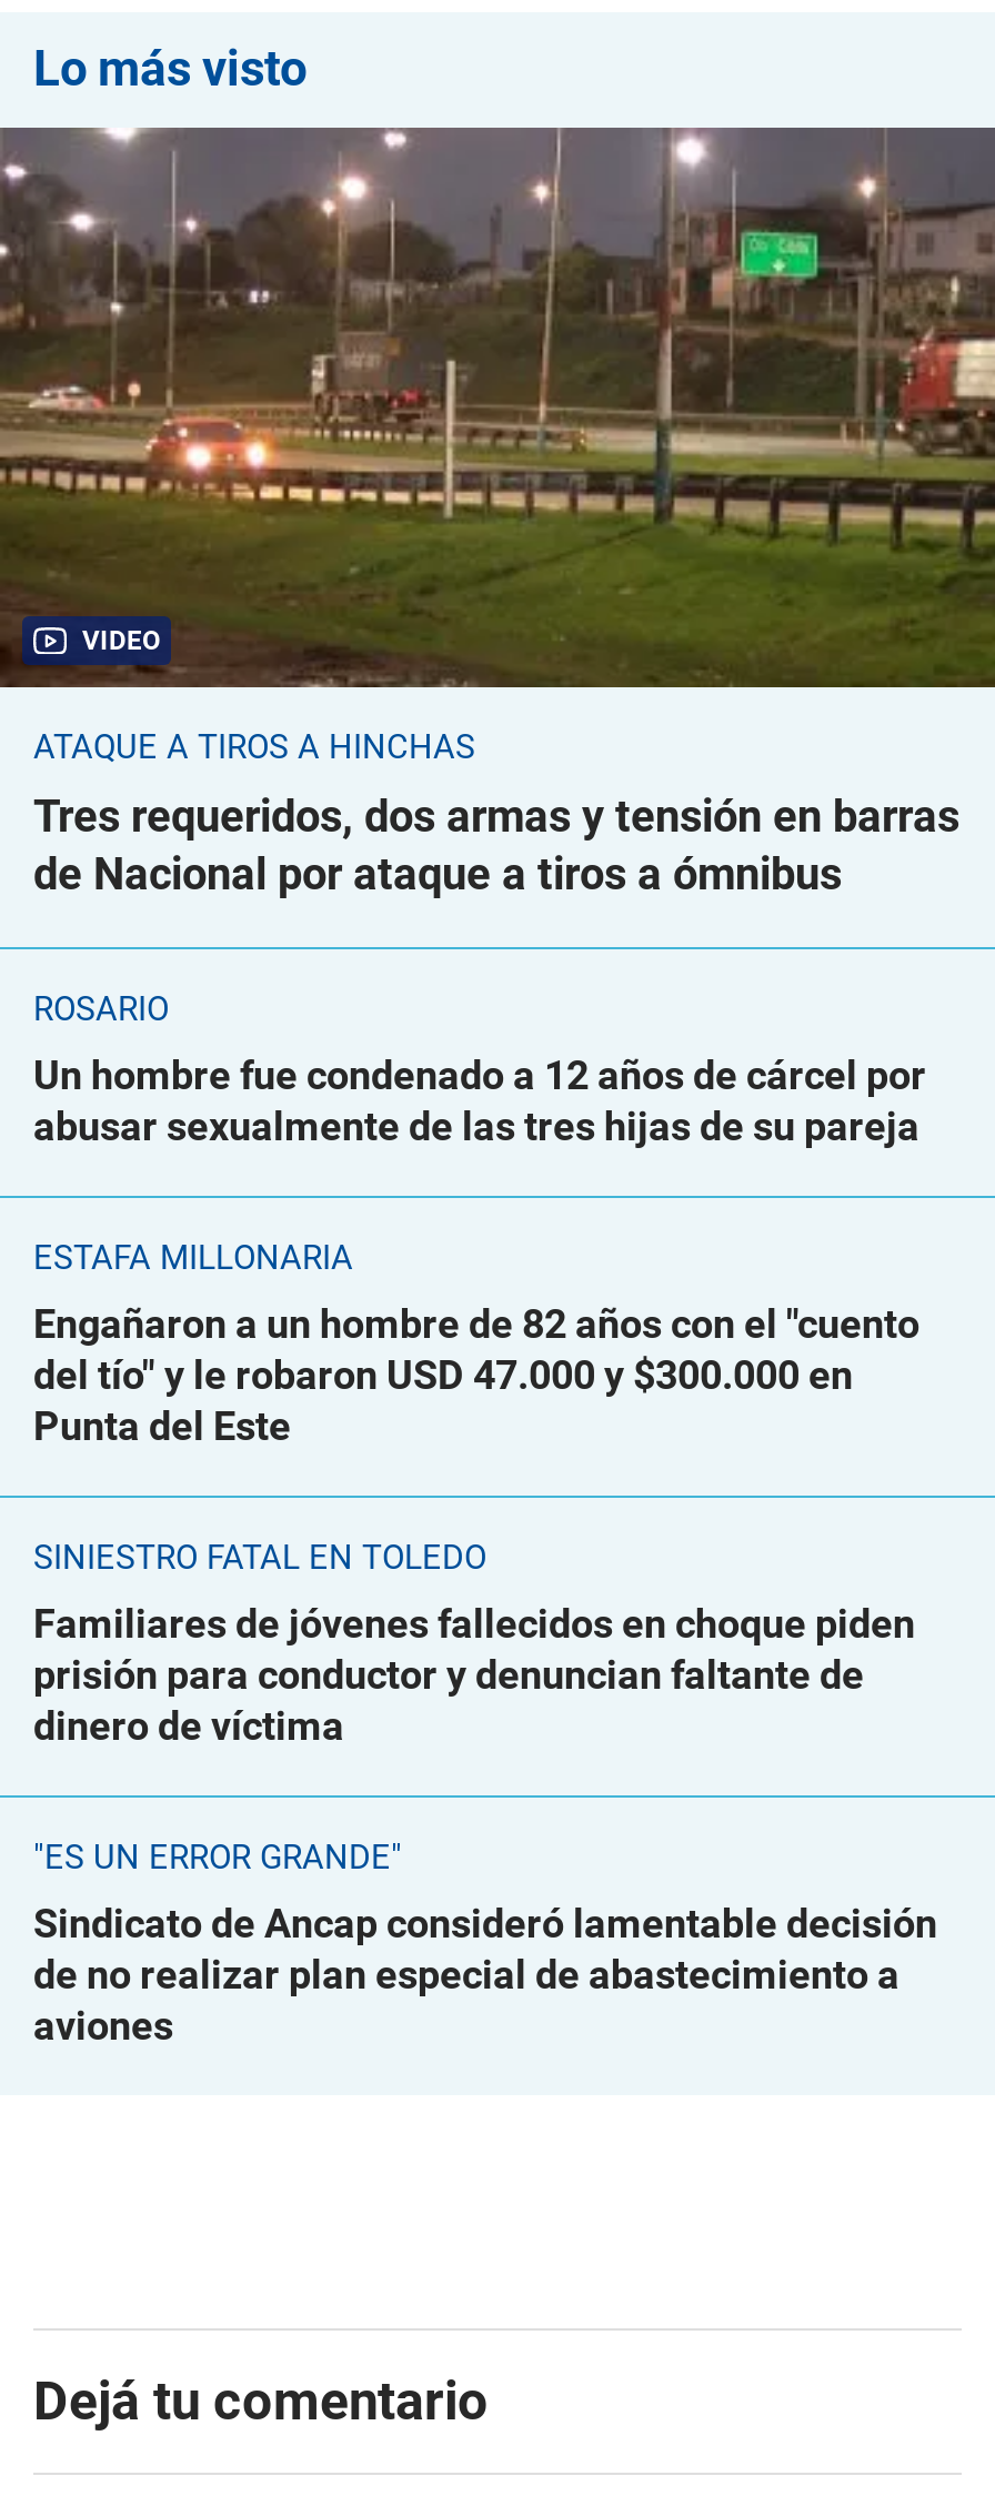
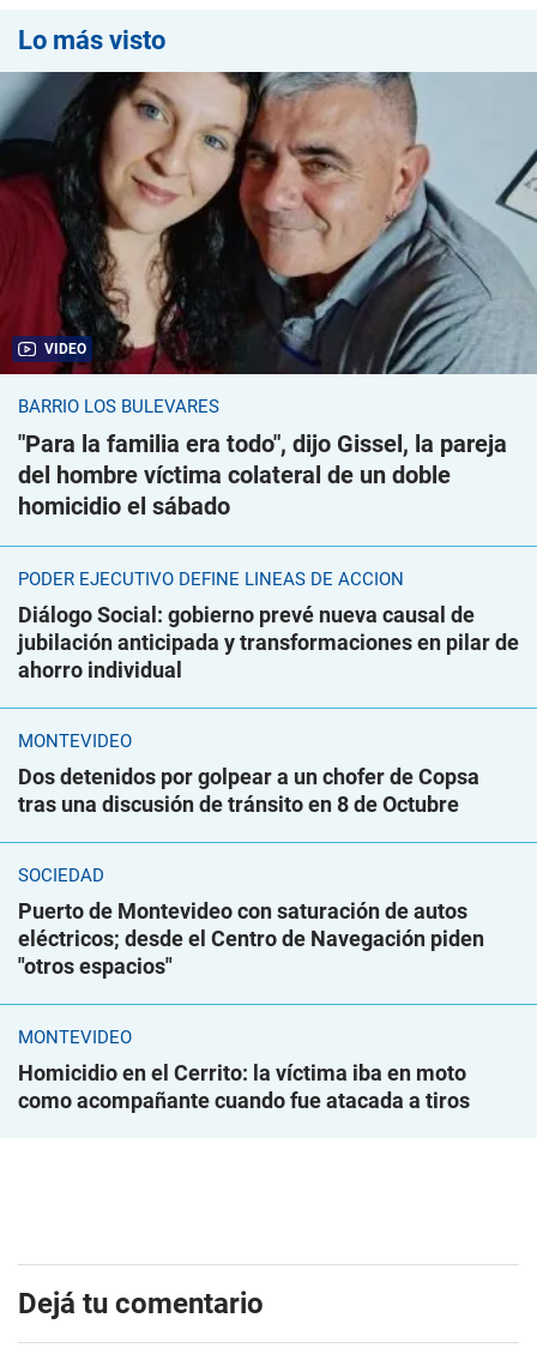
- [image]
- ATAQUE A TIROS A HINCHAS
- Tres requeridos, dos armas y tensión en barras
- de Nacional por ataque a tiros a ómnibus
+ [image]
+ BARRIO LOS BULEVARES
+ "Para la familia era todo", dijo Gissel, la pareja
+ del hombre víctima colateral de un doble
+ homicidio el sábado

- ROSARIO
+ PODER EJECUTIVO DEFINE LÍNEAS DE ACCIÓN

- Un hombre fue condenado a 12 años de cárcel por
- abusar sexualmente de las tres hijas de su pareja
+ Diálogo Social: gobierno prevé nueva causal de
+ jubilación anticipada y transformaciones en pilar de
+ ahorro individual

- ESTAFA MILLONARIA
+ MONTEVIDEO

- Engañaron a un hombre de 82 años con el "cuento
- del tío" y le robaron USD 47.000 y $300.000 en
- Punta del Este
+ Dos detenidos por golpear a un chofer de Copsa
+ tras una discusión de tránsito en 8 de Octubre

- SINIESTRO FATAL EN TOLEDO
+ SOCIEDAD

- Familiares de jóvenes fallecidos en choque piden
- prisión para conductor y denuncian faltante de
- dinero de víctima
+ Puerto de Montevideo con saturación de autos
+ eléctricos; desde el Centro de Navegación piden
+ "otros espacios"

- "ES UN ERROR GRANDE"
+ MONTEVIDEO

- Sindicato de Ancap consideró lamentable decisión
- de no realizar plan especial de abastecimiento a
- aviones
+ Homicidio en el Cerrito: la víctima iba en moto
+ como acompañante cuando fue atacada a tiros
